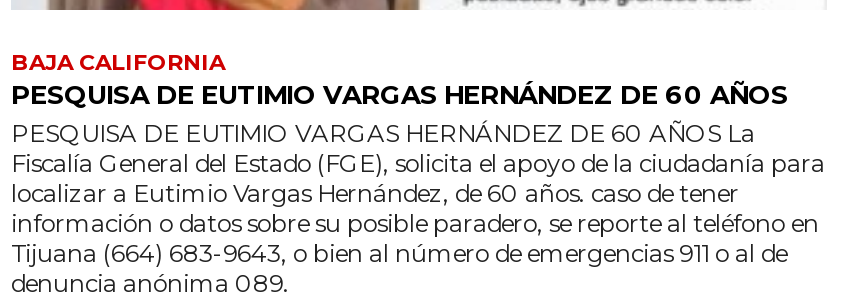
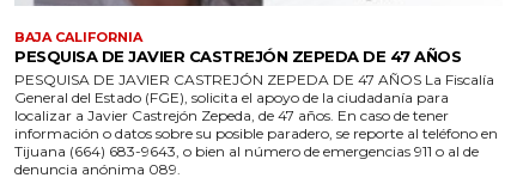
- PESQUISA DE EUTIMIO VARGAS HERNÁNDEZ DE 60 AÑOS
- PESQUISA DE EUTIMIO VARGAS HERNÁNDEZ DE 60 AÑOS La
- Fiscalía General del Estado (FGE), solicita el apoyo de la ciudadanía para
- localizar a Eutimio Vargas Hernández, de 60 años. caso de tener
+ PESQUISA DE JAVIER CASTREJÓN ZEPEDA DE 47 AÑOS
+ PESQUISA DE JAVIER CASTREJÓN ZEPEDA DE 47 AÑOS La Fiscalía
+ General del Estado (FGE), solicita el apoyo de la ciudadanía para
+ localizar a Javier Castrejón Zepeda, de 47 años. En caso de tener
